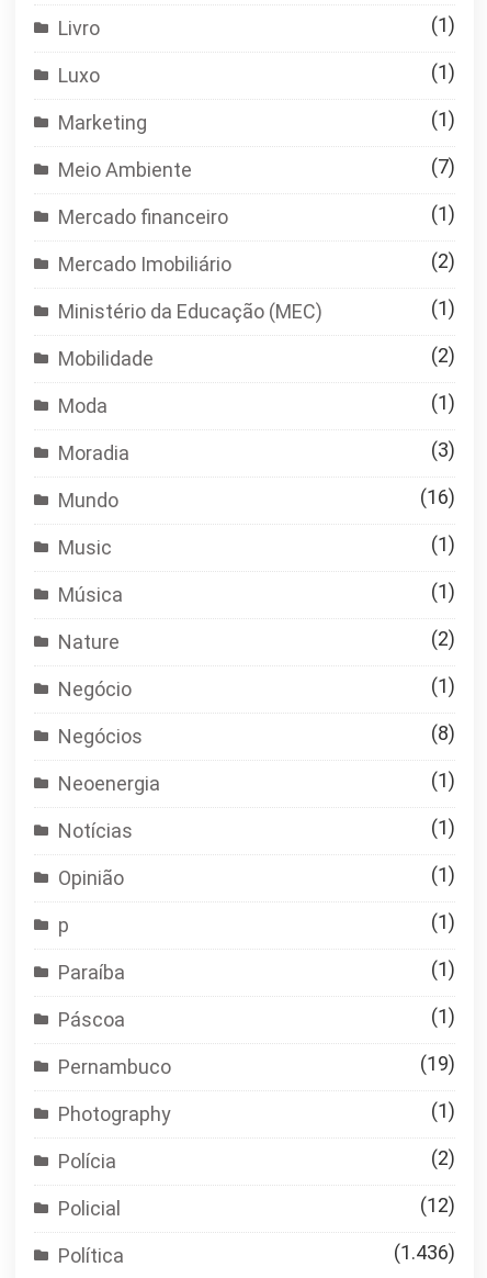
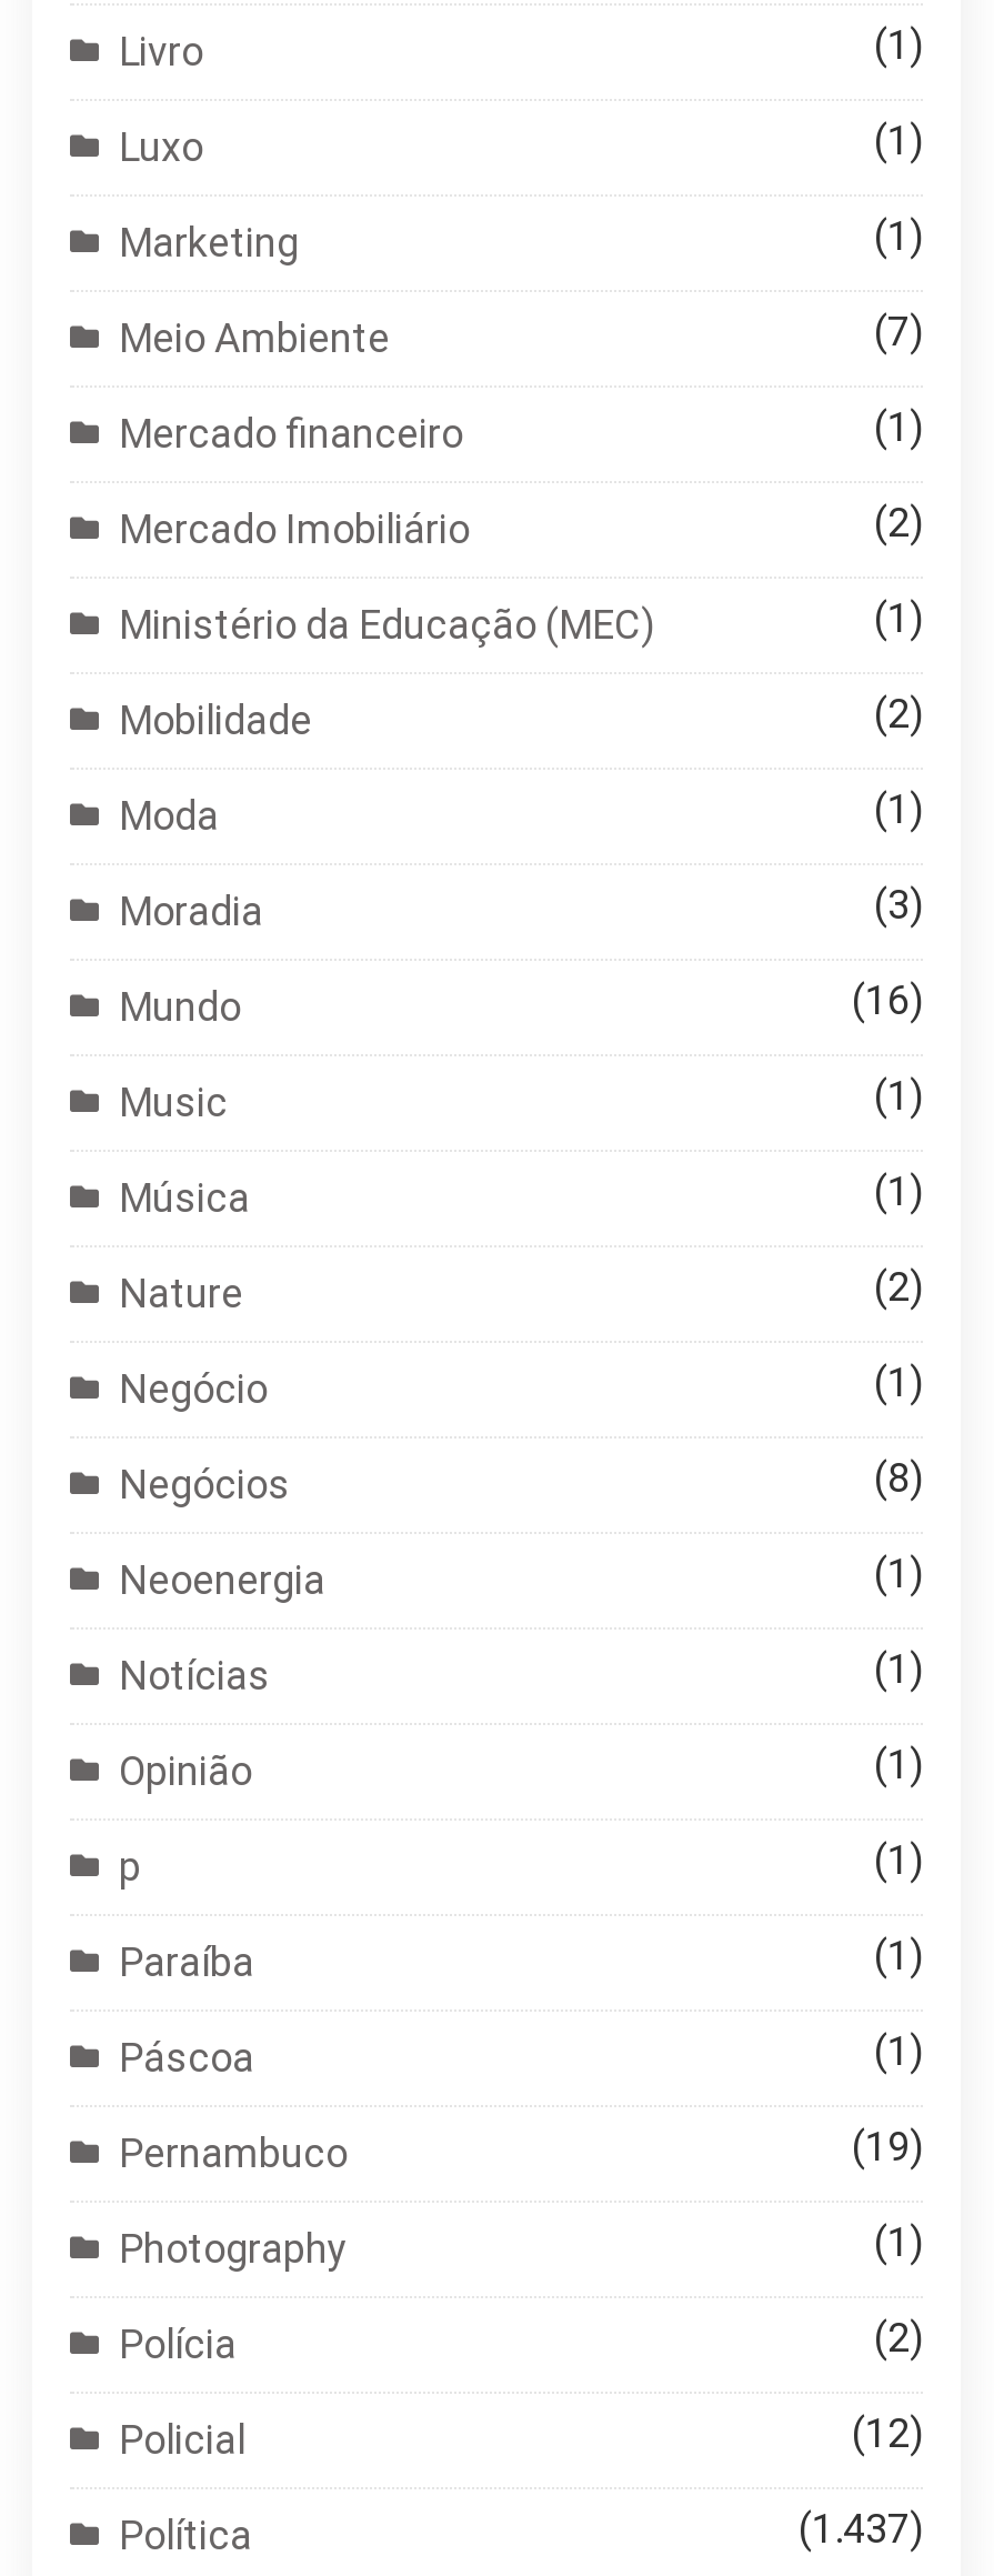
- (1.436)
+ (1.437)
